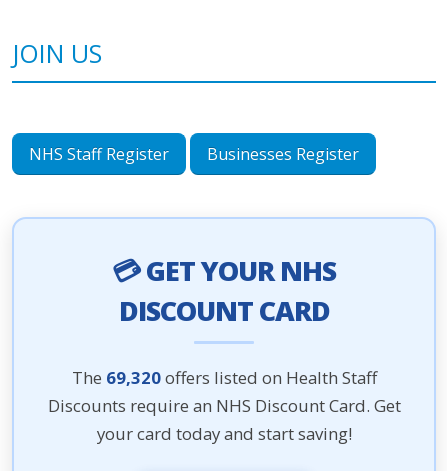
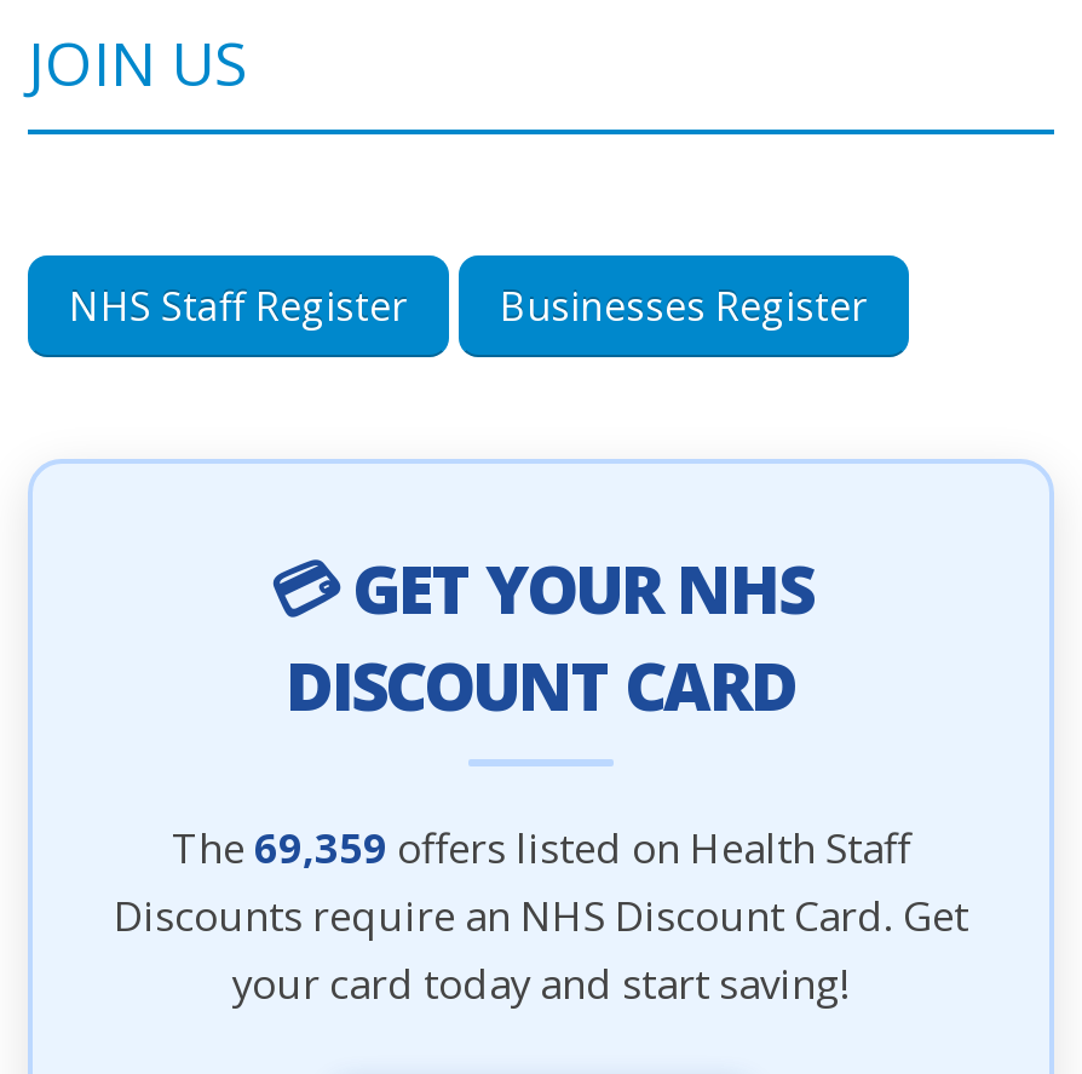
- The 69,320 offers listed on Health Staff
+ The 69,359 offers listed on Health Staff
